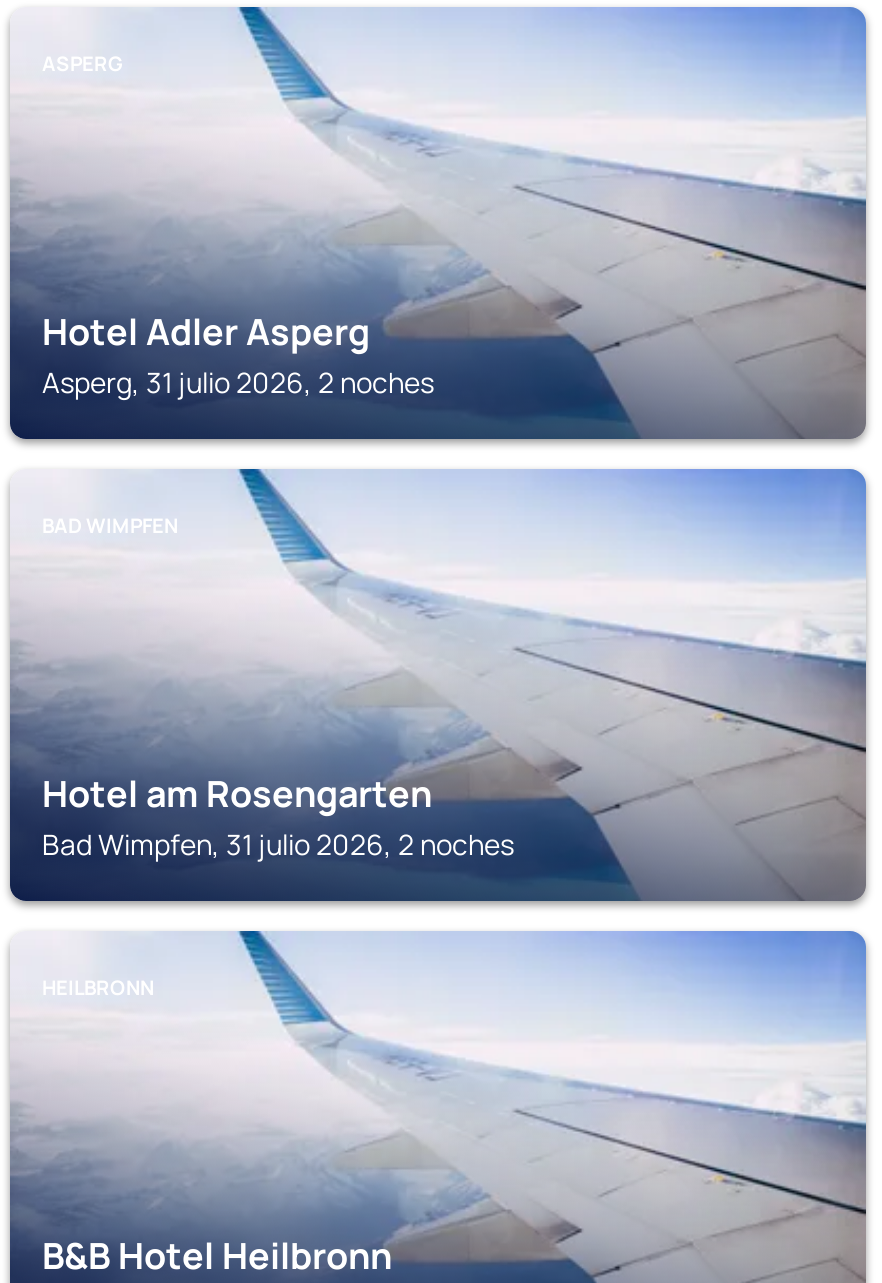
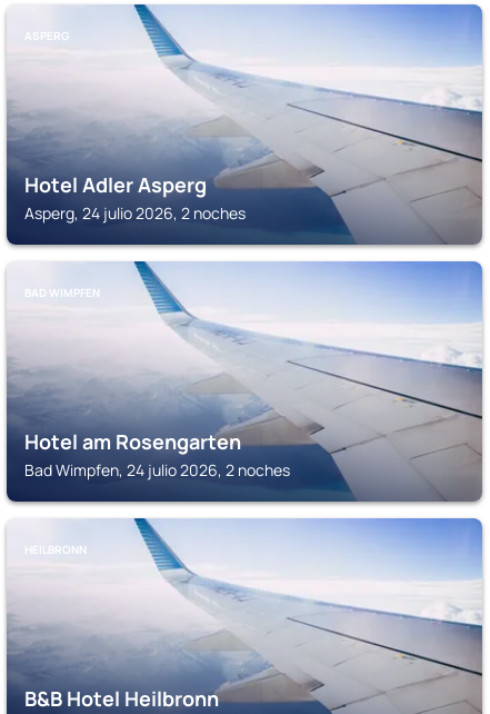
- Asperg, 31 julio 2026, 2 noches
+ Asperg, 24 julio 2026, 2 noches

- Bad Wimpfen, 31 julio 2026, 2 noches
+ Bad Wimpfen, 24 julio 2026, 2 noches
